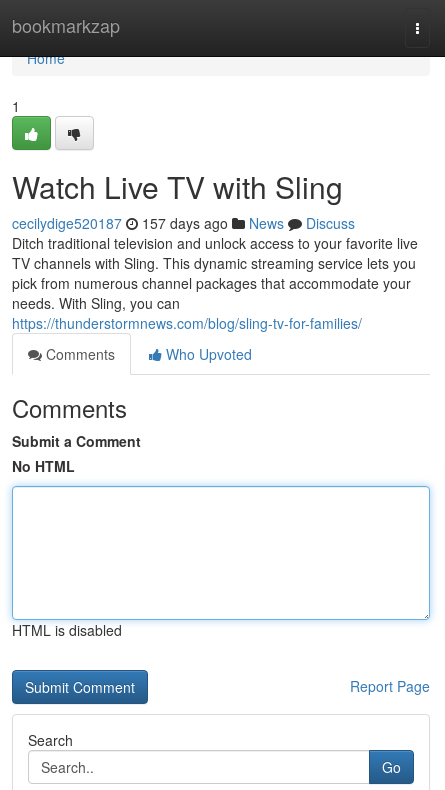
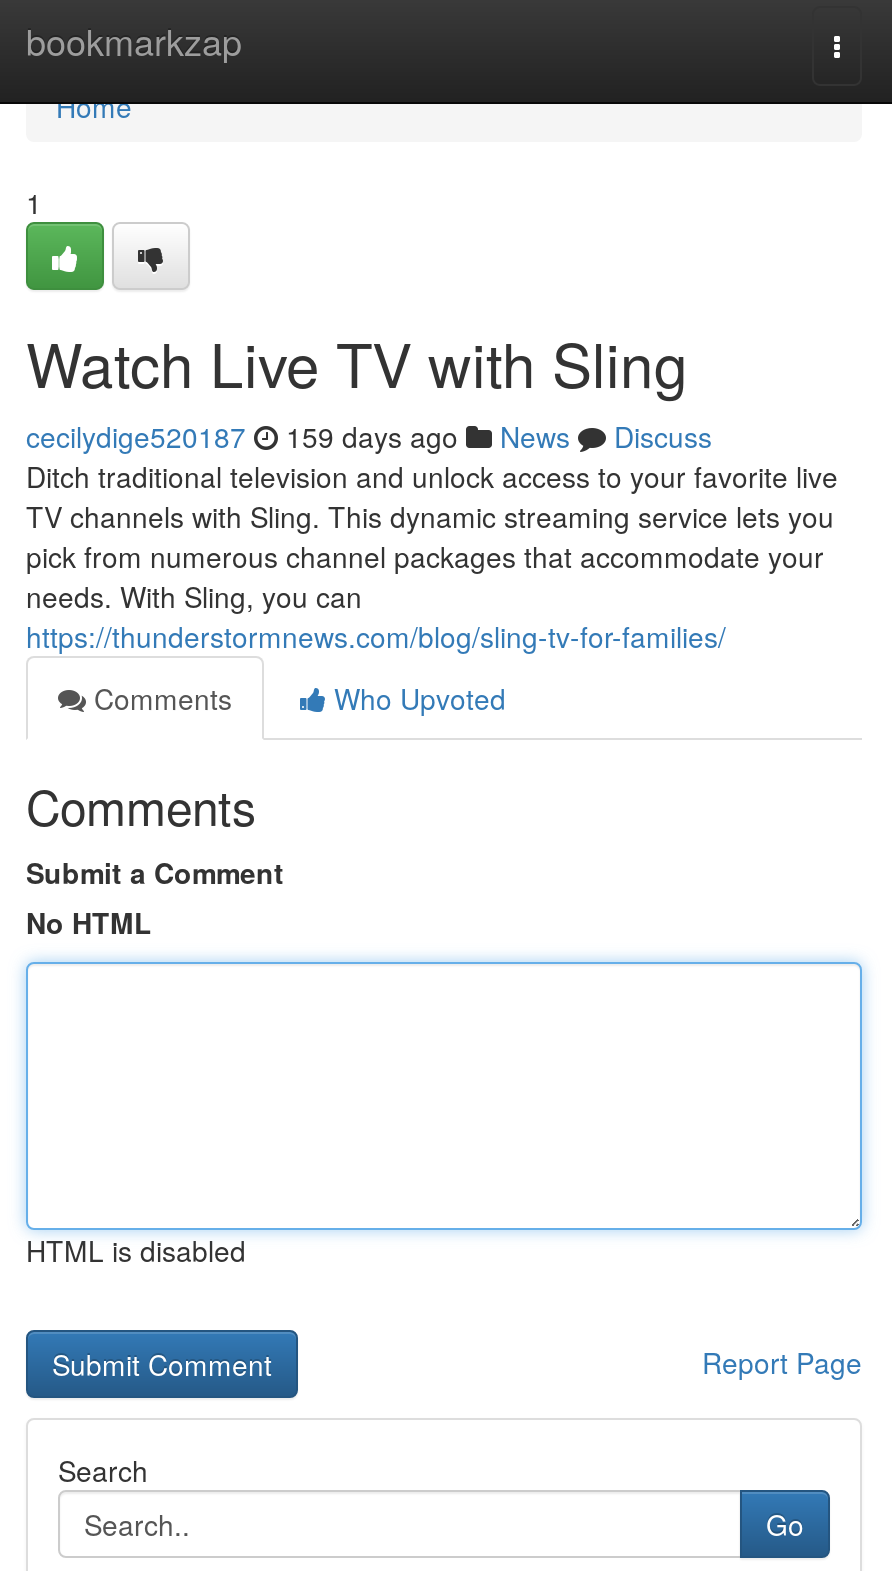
- cecilydige520187 157 days ago News Discuss
+ cecilydige520187 159 days ago News Discuss
